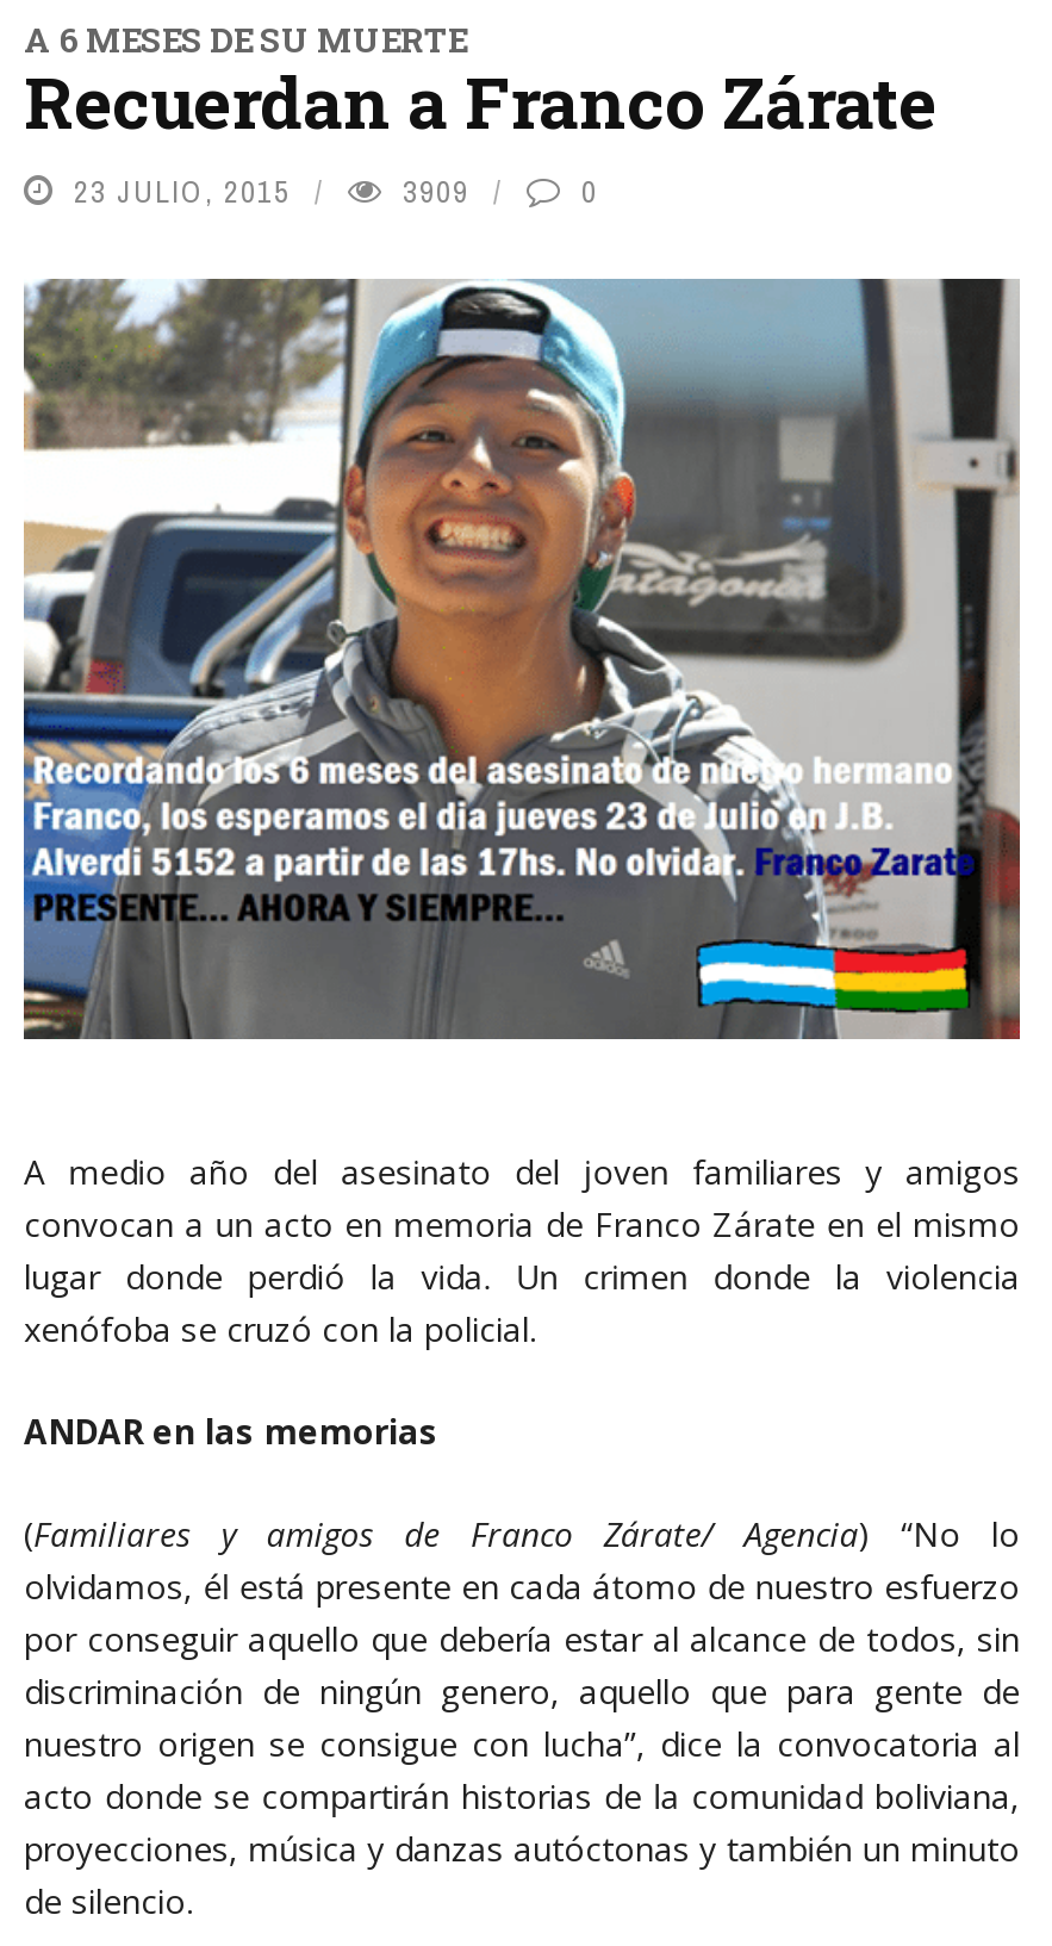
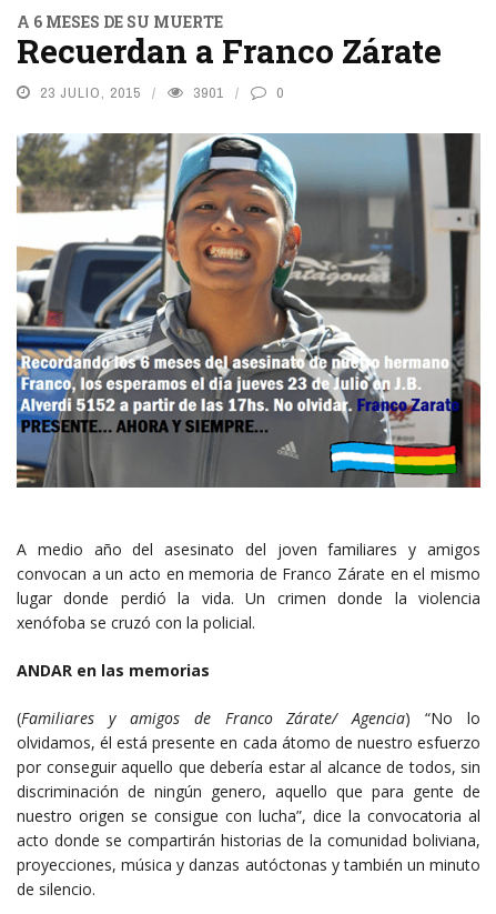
- 3909
+ 3901
